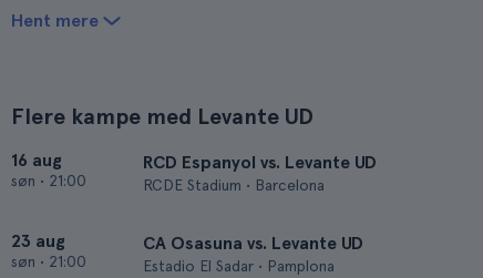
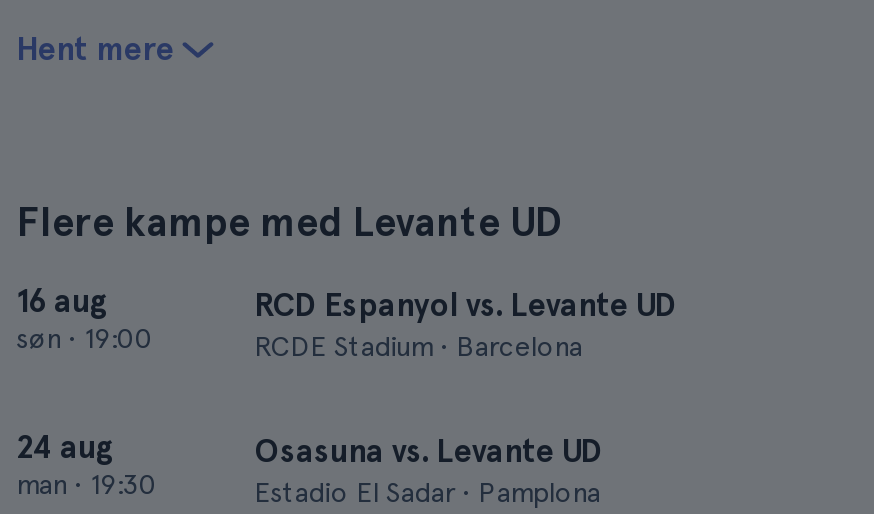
- søn • 21:00
+ søn • 19:00

- 23 aug
- søn • 21:00
+ 24 aug
+ man • 19:30

- CA Osasuna vs. Levante UD
+ Osasuna vs. Levante UD
